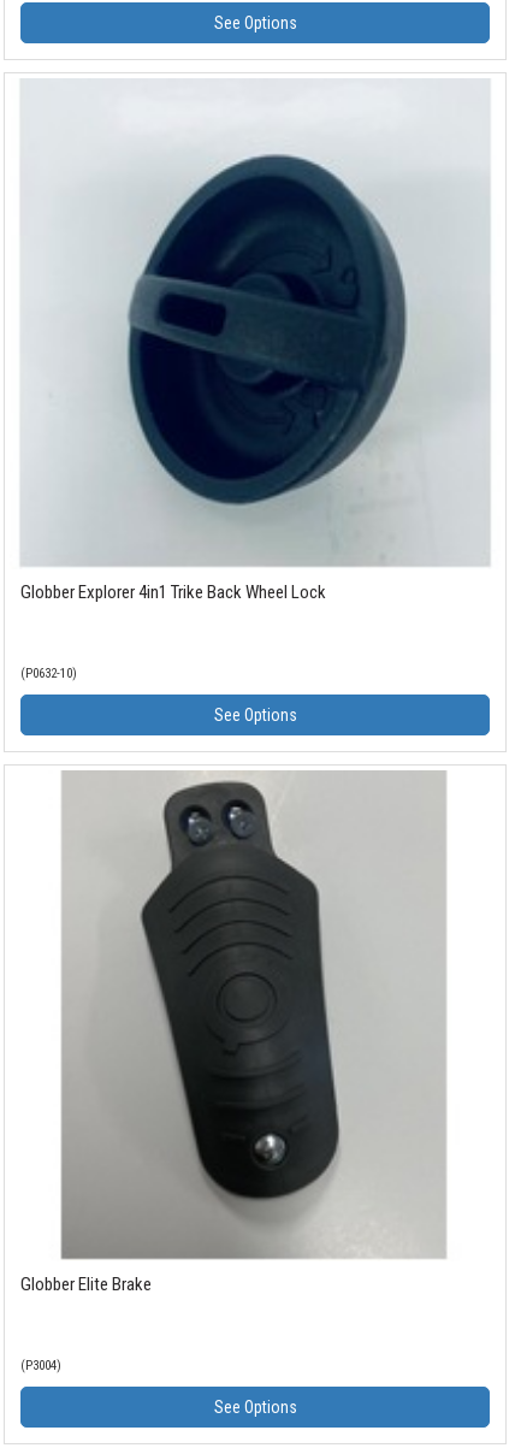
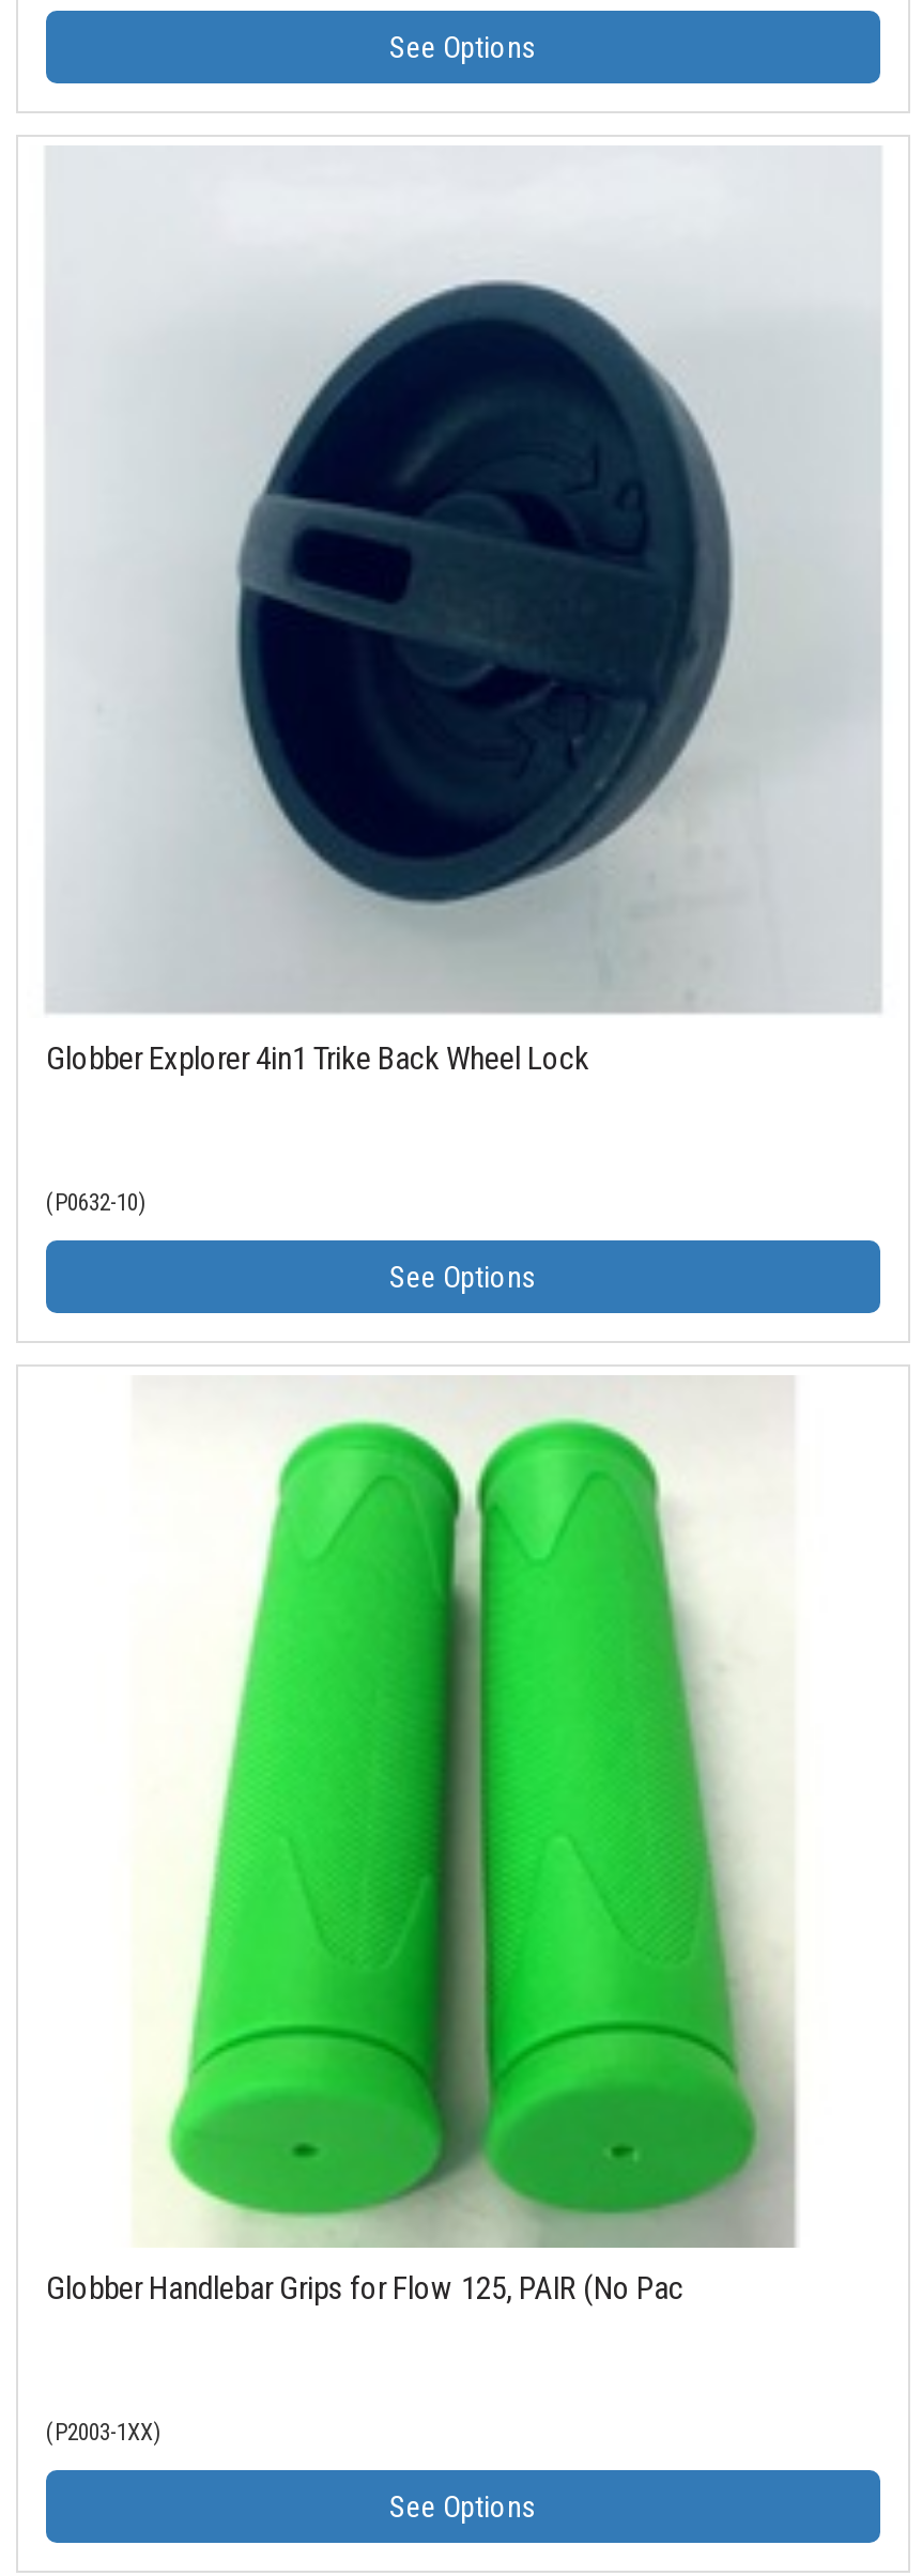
- [image]
- Globber Elite Brake
+ [image]
+ Globber Handlebar Grips for Flow 125, PAIR (No Pac

- (P3004)
+ (P2003-1XX)
